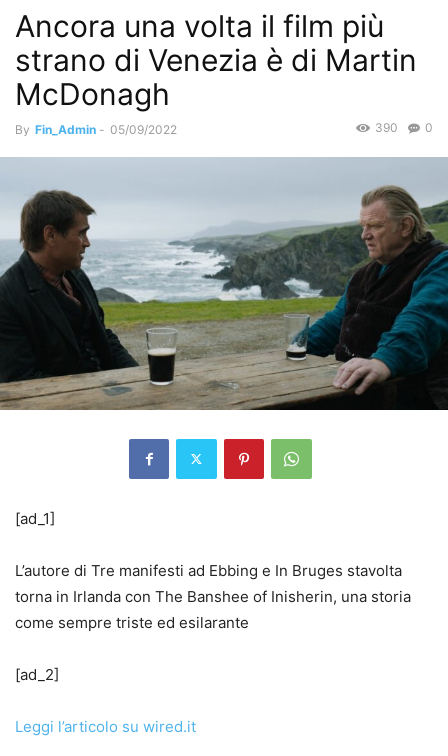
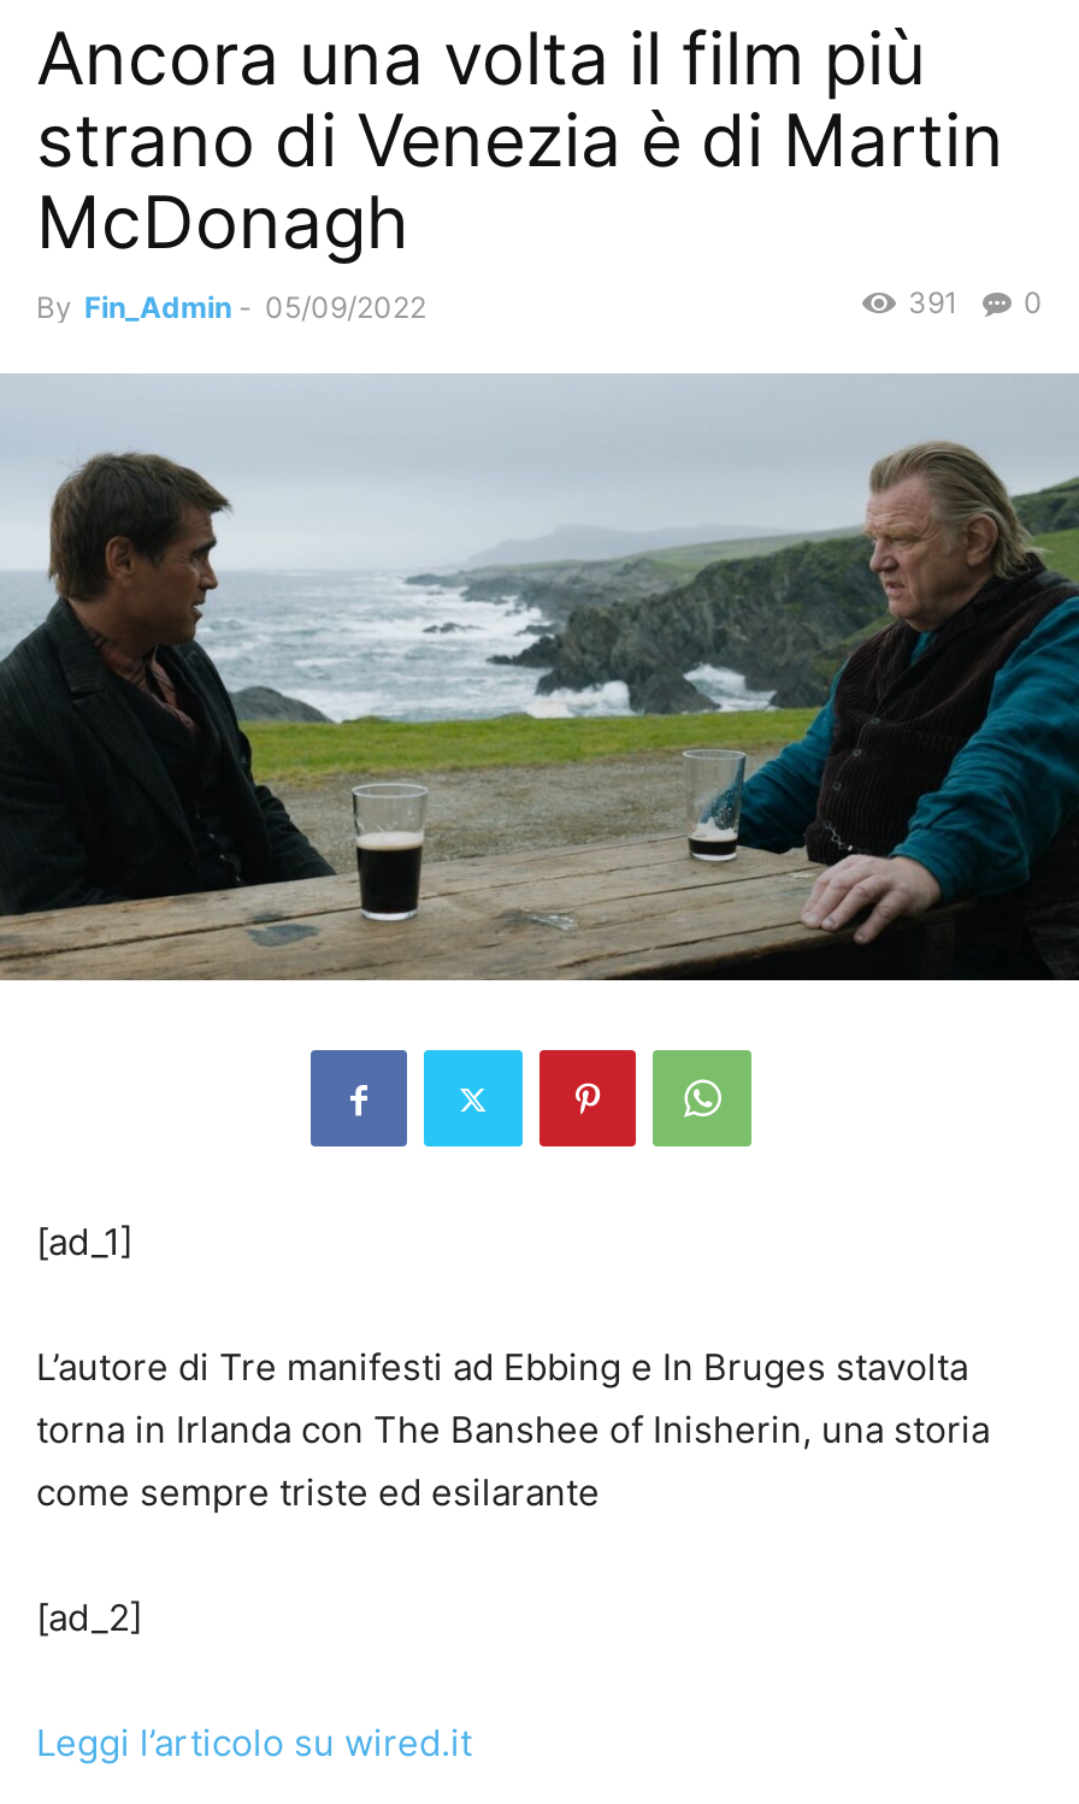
- 390 0
+ 391 0
